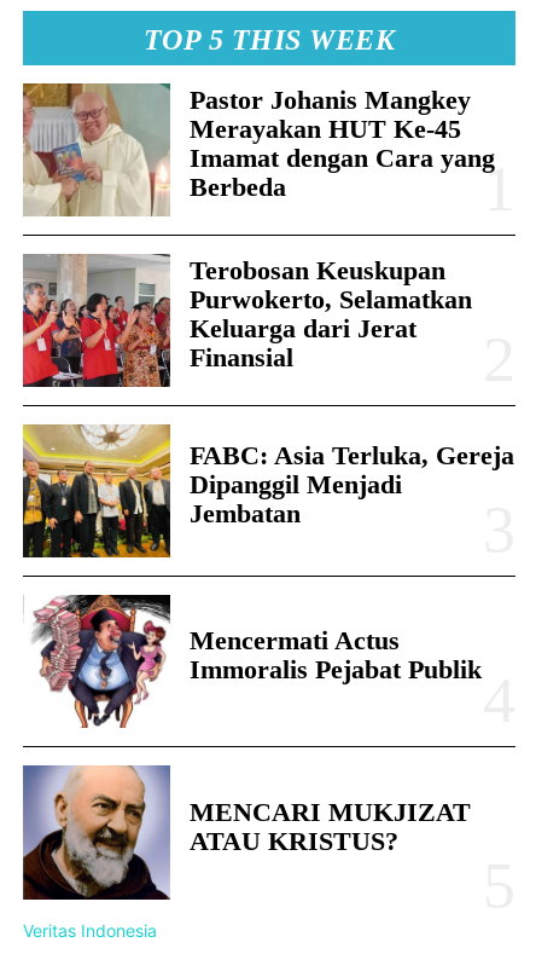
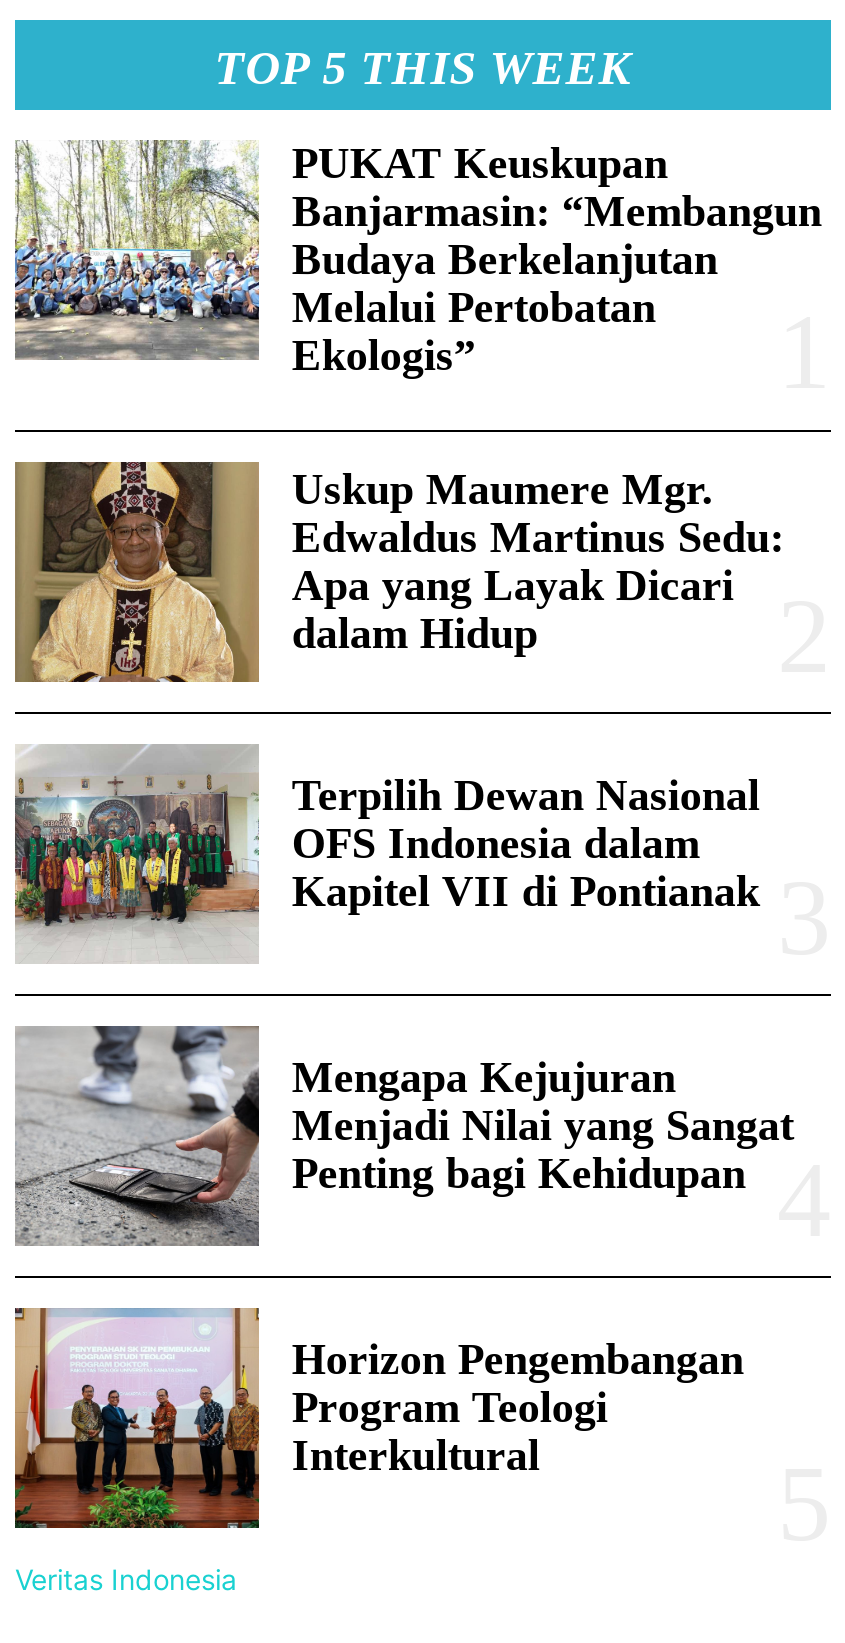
- [image]
- Pastor Johanis Mangkey
- Merayakan HUT Ke-45
- Imamat dengan Cara yang
- Berbeda
+ [image]
+ PUKAT Keuskupan
+ Banjarmasin: “Membangun
+ Budaya Berkelanjutan
+ Melalui Pertobatan
+ Ekologis”

- [image]
- Terobosan Keuskupan
- Purwokerto, Selamatkan
- Keluarga dari Jerat
- Finansial
+ [image]
+ Uskup Maumere Mgr.
+ Edwaldus Martinus Sedu:
+ Apa yang Layak Dicari
+ dalam Hidup

- [image]
- FABC: Asia Terluka, Gereja
- Dipanggil Menjadi
- Jembatan
+ [image]
+ Terpilih Dewan Nasional
+ OFS Indonesia dalam
+ Kapitel VII di Pontianak

- [image]
- Mencermati Actus
- Immoralis Pejabat Publik
+ [image]
+ Mengapa Kejujuran
+ Menjadi Nilai yang Sangat
+ Penting bagi Kehidupan

- [image]
- MENCARI MUKJIZAT
- ATAU KRISTUS?
+ [image]
+ Horizon Pengembangan
+ Program Teologi
+ Interkultural
